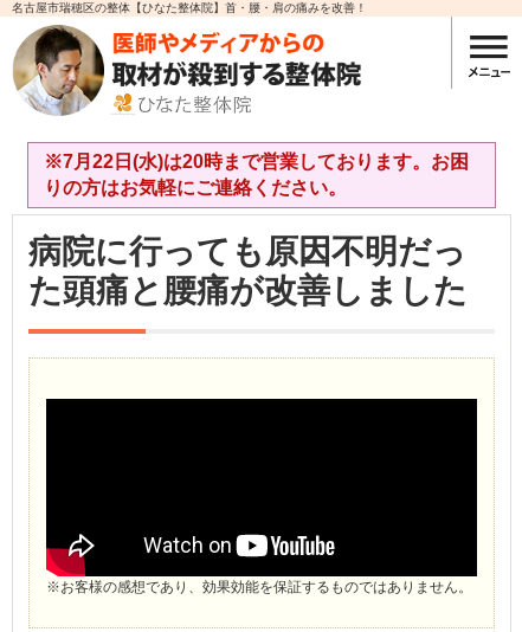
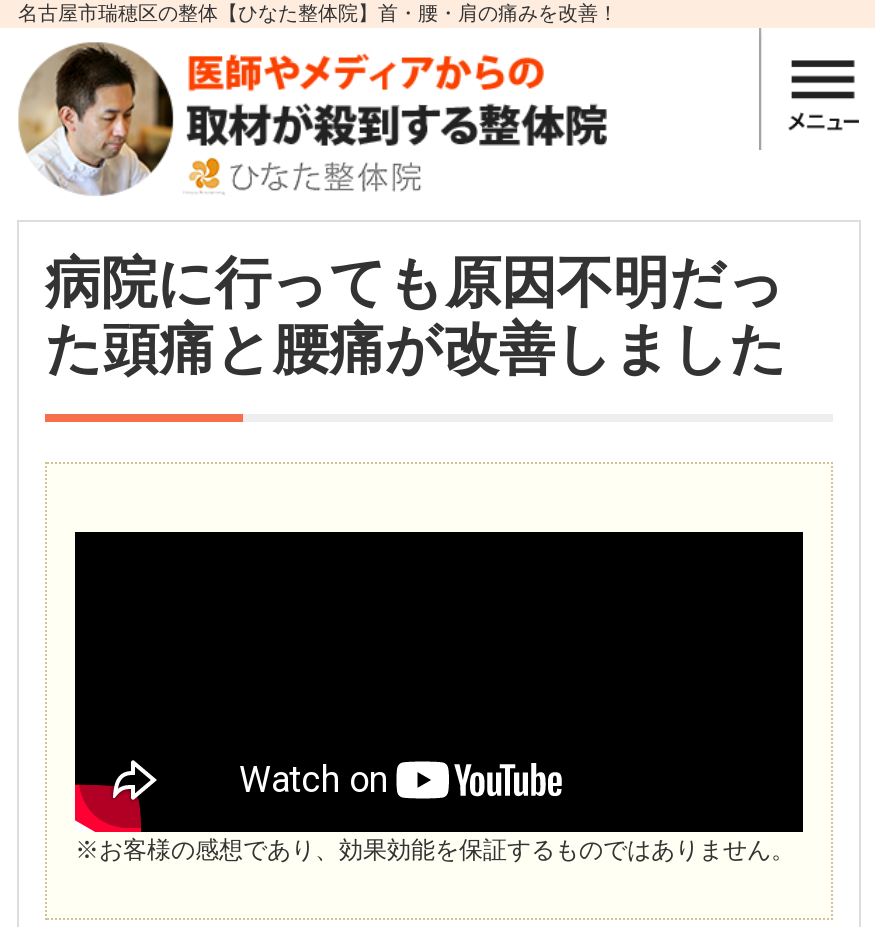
- ※7月22日(水)は20時まで営業しております。お困
- りの方はお気軽にご連絡ください。
